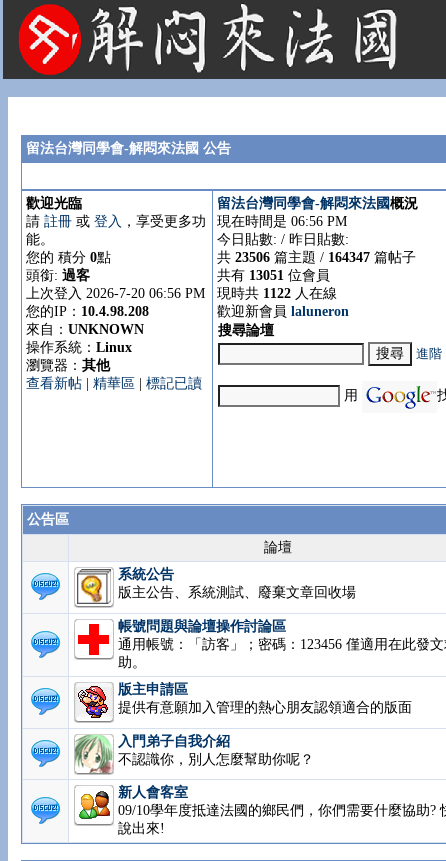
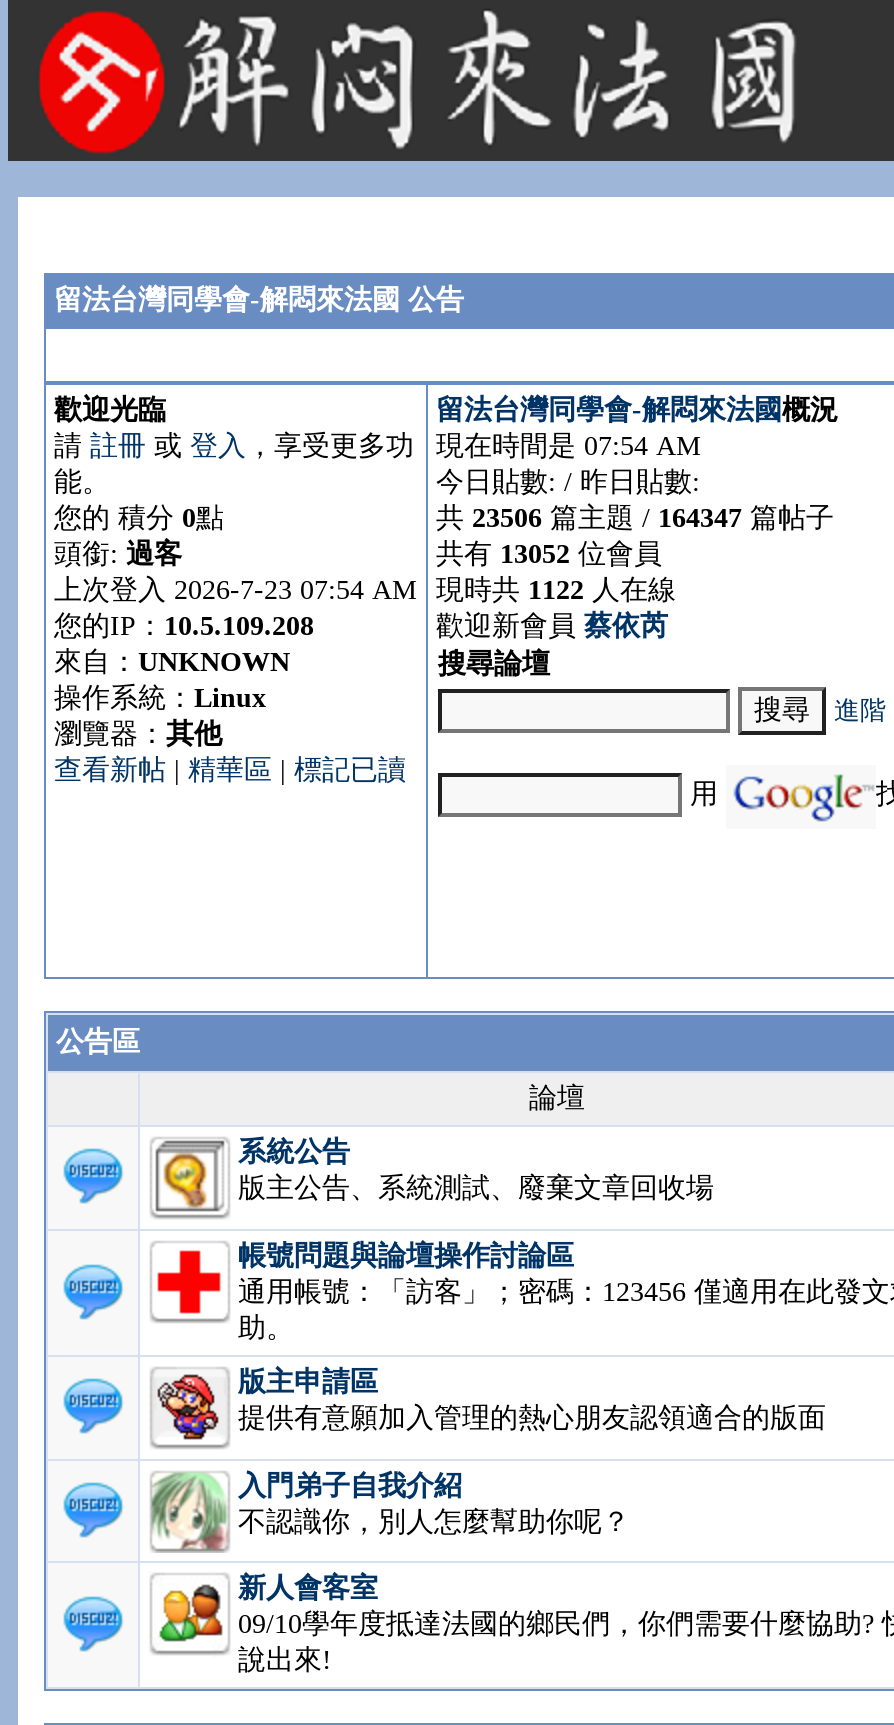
- 現在時間是 06:56 PM
+ 現在時間是 07:54 AM

- 共有13051位會員
+ 共有13052位會員

- 上次登入 2026-7-20 06:56 PM 現時共1122人在線
+ 上次登入 2026-7-23 07:54 AM 現時共1122人在線

- 您的IP：10.4.98.208
+ 您的IP：10.5.109.208

- 歡迎新會員laluneron
+ 歡迎新會員蔡依芮
